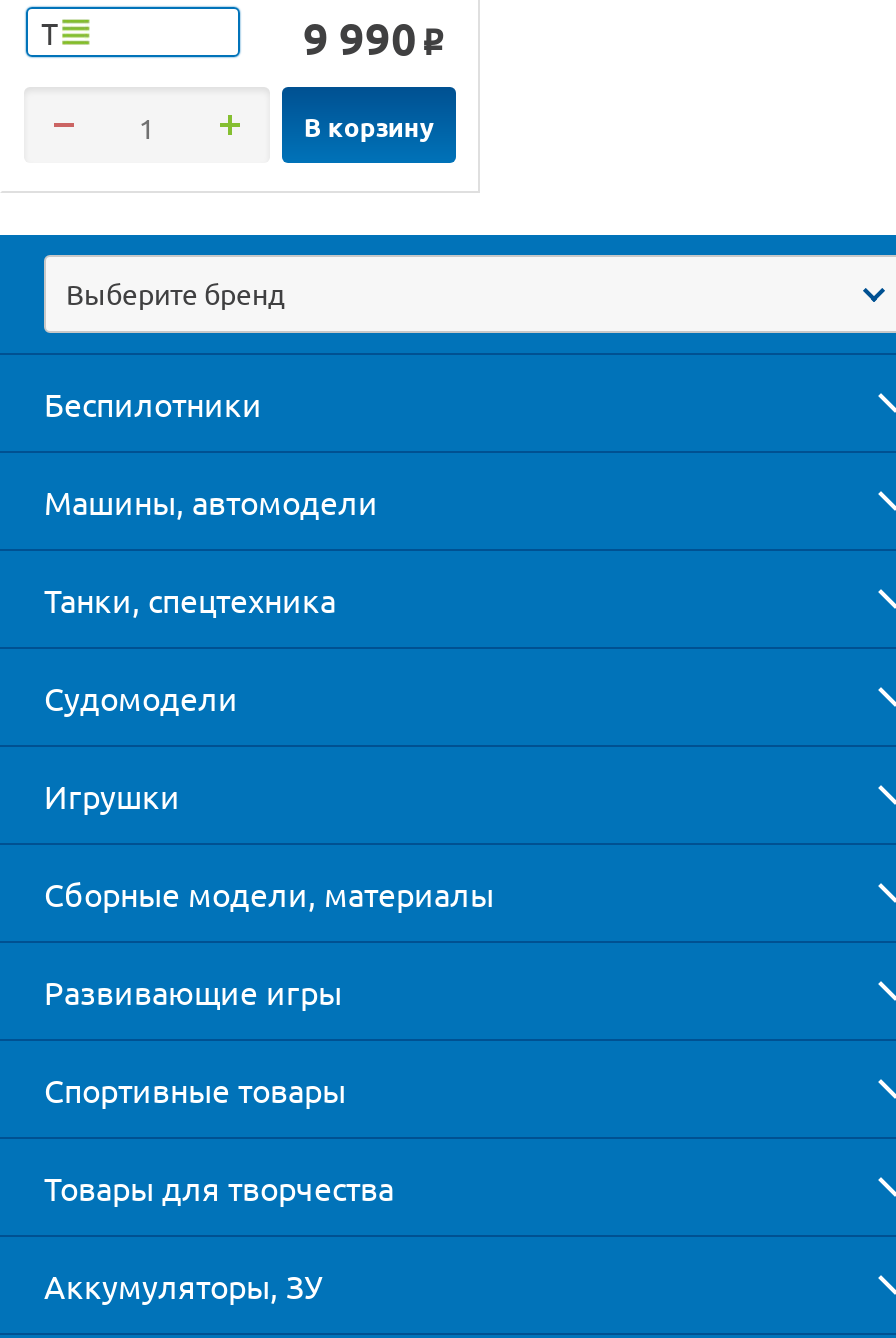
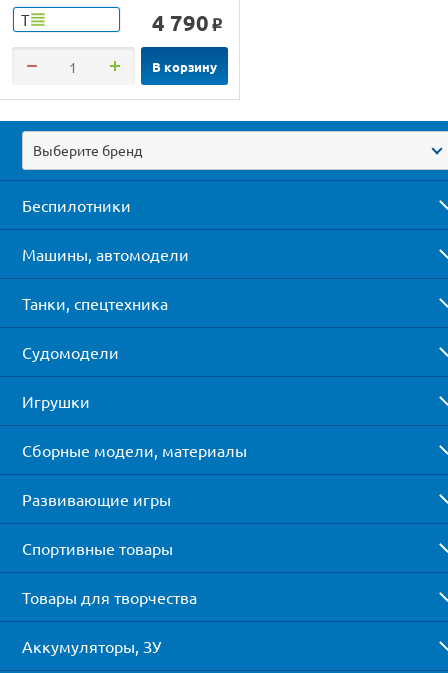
- 9 990o
+ 4 790o
